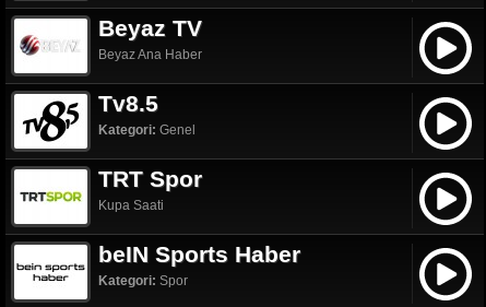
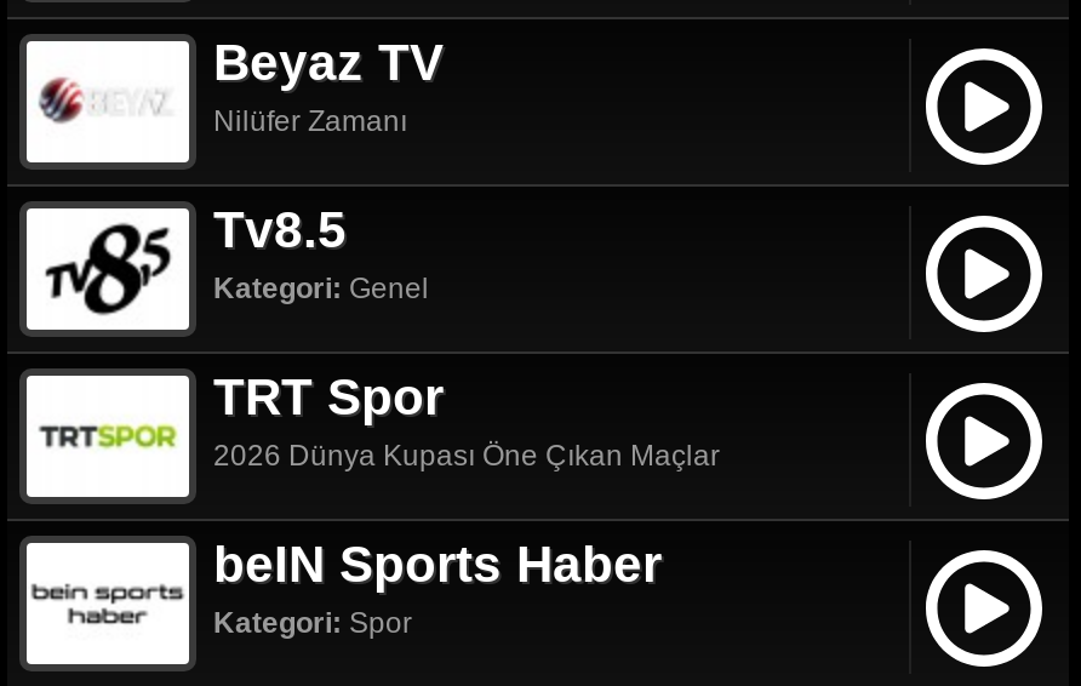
- Beyaz Ana Haber
+ Nilüfer Zamanı

- Kupa Saati
+ 2026 Dünya Kupası Öne Çıkan Maçlar
